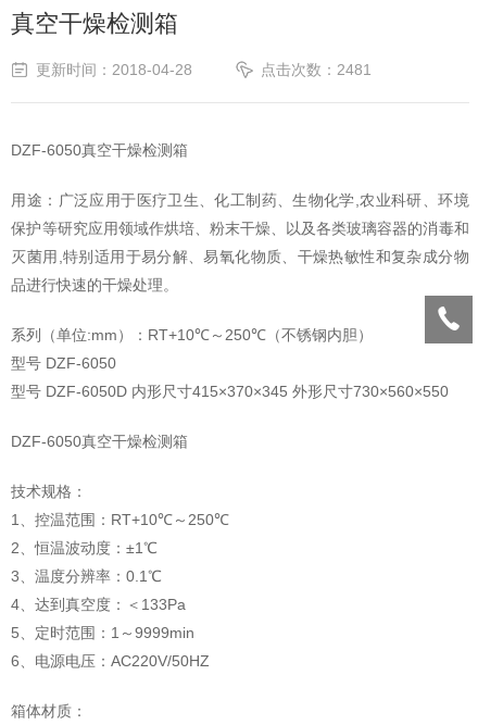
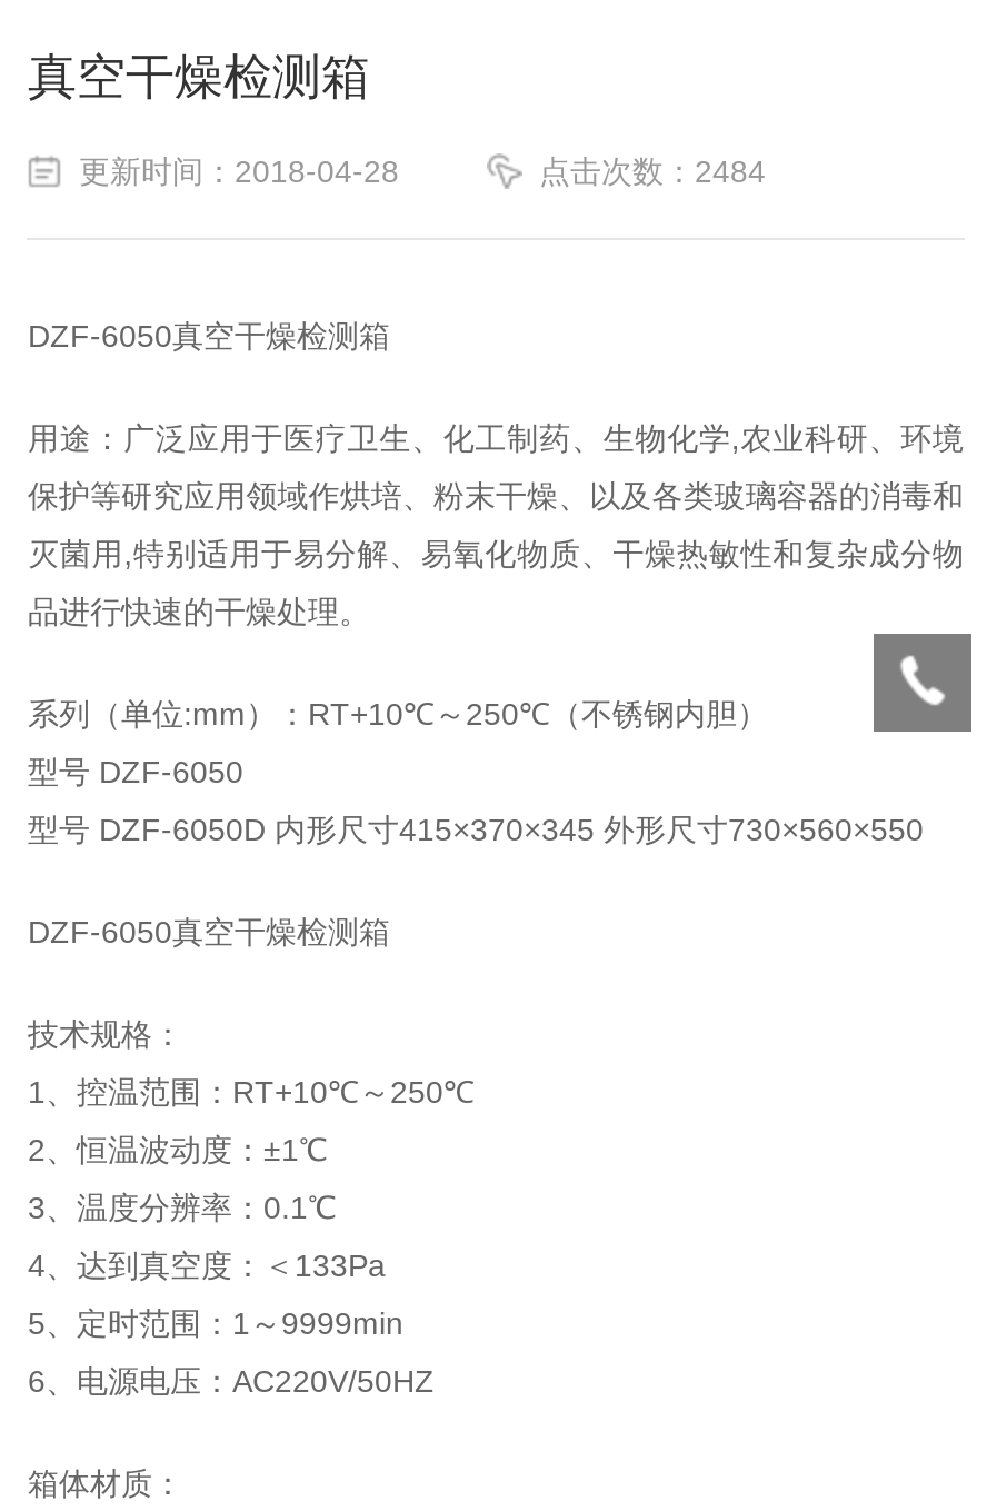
- 点击次数：2481
+ 点击次数：2484
